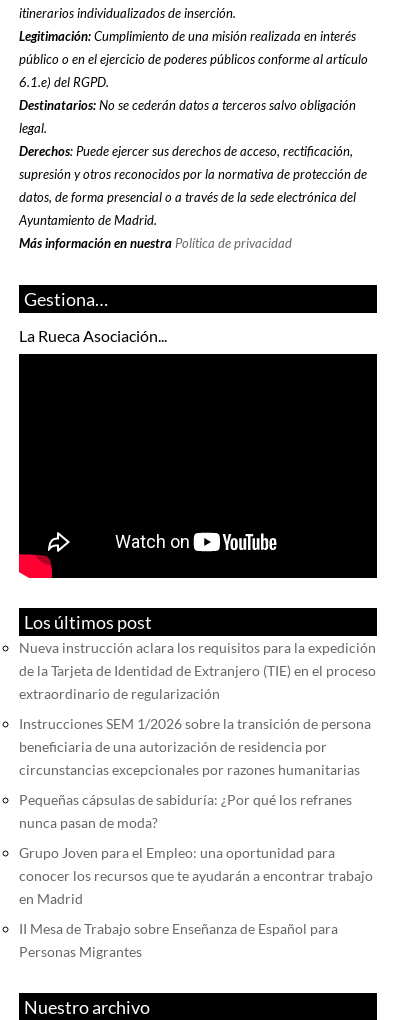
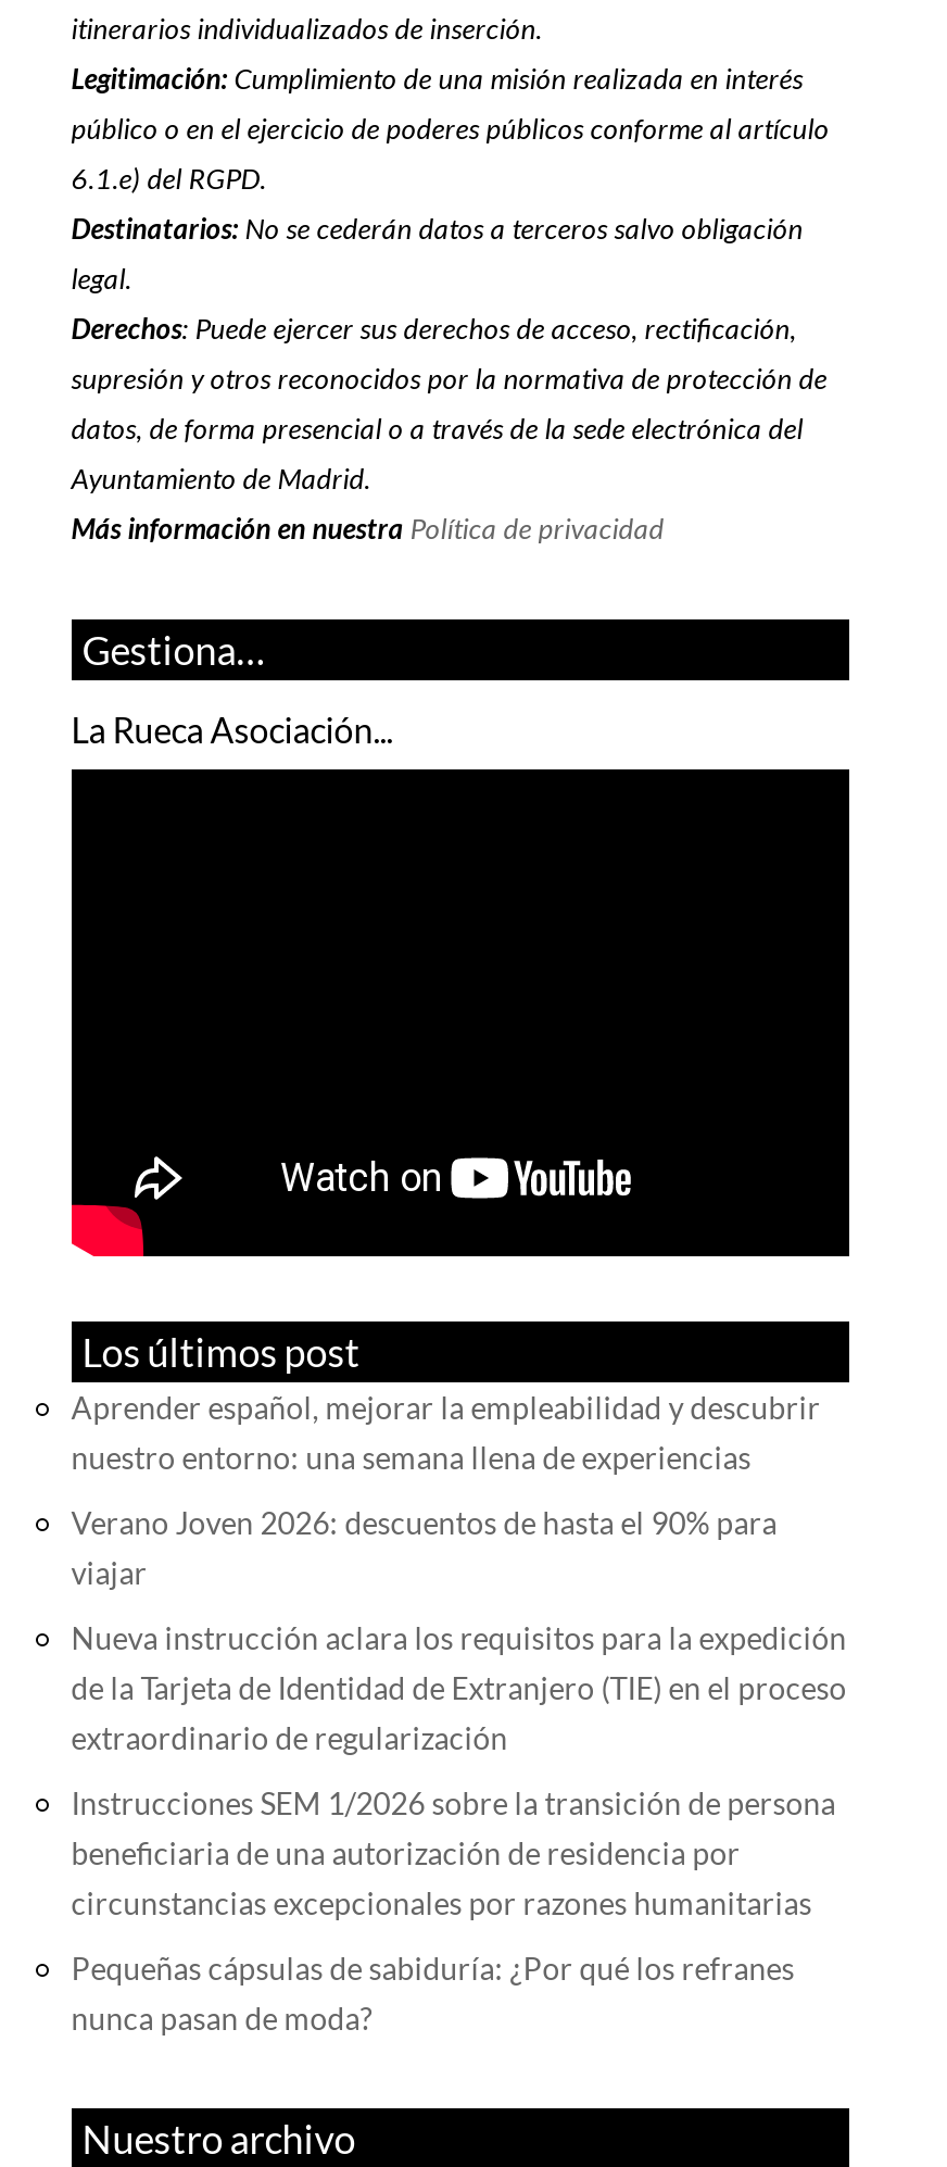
+ Aprender español, mejorar la empleabilidad y descubrir
+ nuestro entorno: una semana llena de experiencias
+ Verano Joven 2026: descuentos de hasta el 90% para
+ viajar

moved down: Nueva instrucción aclara los requisitos para la expedición | de la Tarjeta de Identidad de Extranjero (TIE) en el proceso | extraordinario de regularización | Instrucciones SEM 1/2026 sobre la transición de persona | beneficiaria de una autorización de residencia por | circunstancias excepcionales por razones humanitarias | Pequeñas cápsulas de sabiduría: ¿Por qué los refranes | nunca pasan de moda?

- Grupo Joven para el Empleo: una oportunidad para
- conocer los recursos que te ayudarán a encontrar trabajo
- en Madrid
- II Mesa de Trabajo sobre Enseñanza de Español para
- Personas Migrantes
